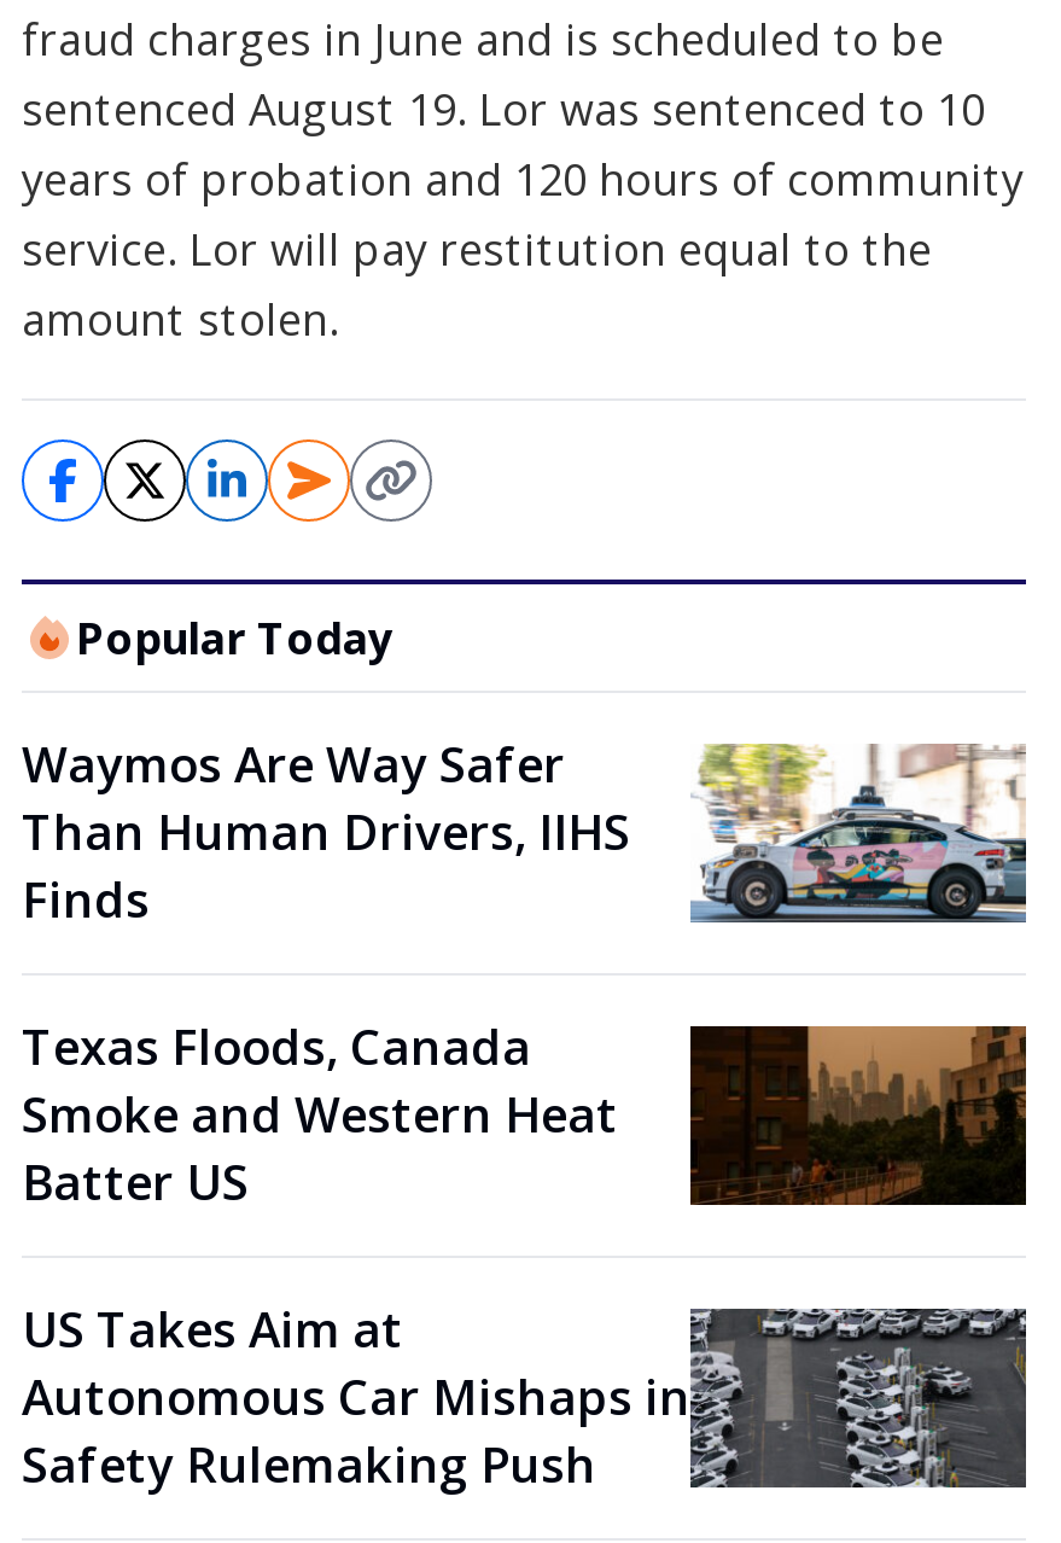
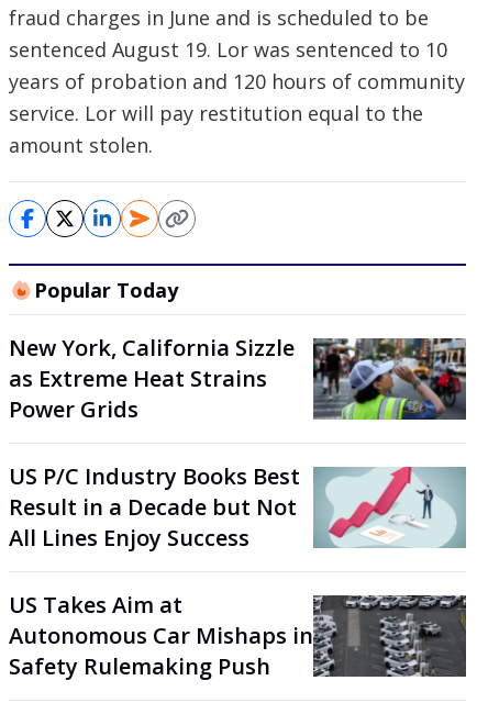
- [image]
- Waymos Are Way Safer
- Than Human Drivers, IIHS
- Finds
+ [image]
+ New York, California Sizzle
+ as Extreme Heat Strains
+ Power Grids

- [image]
- Texas Floods, Canada
- Smoke and Western Heat
- Batter US
+ [image]
+ US P/C Industry Books Best
+ Result in a Decade but Not
+ All Lines Enjoy Success
